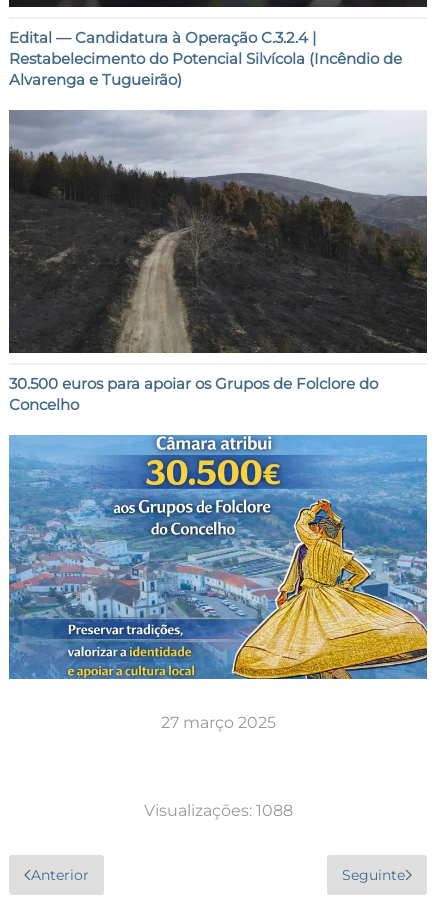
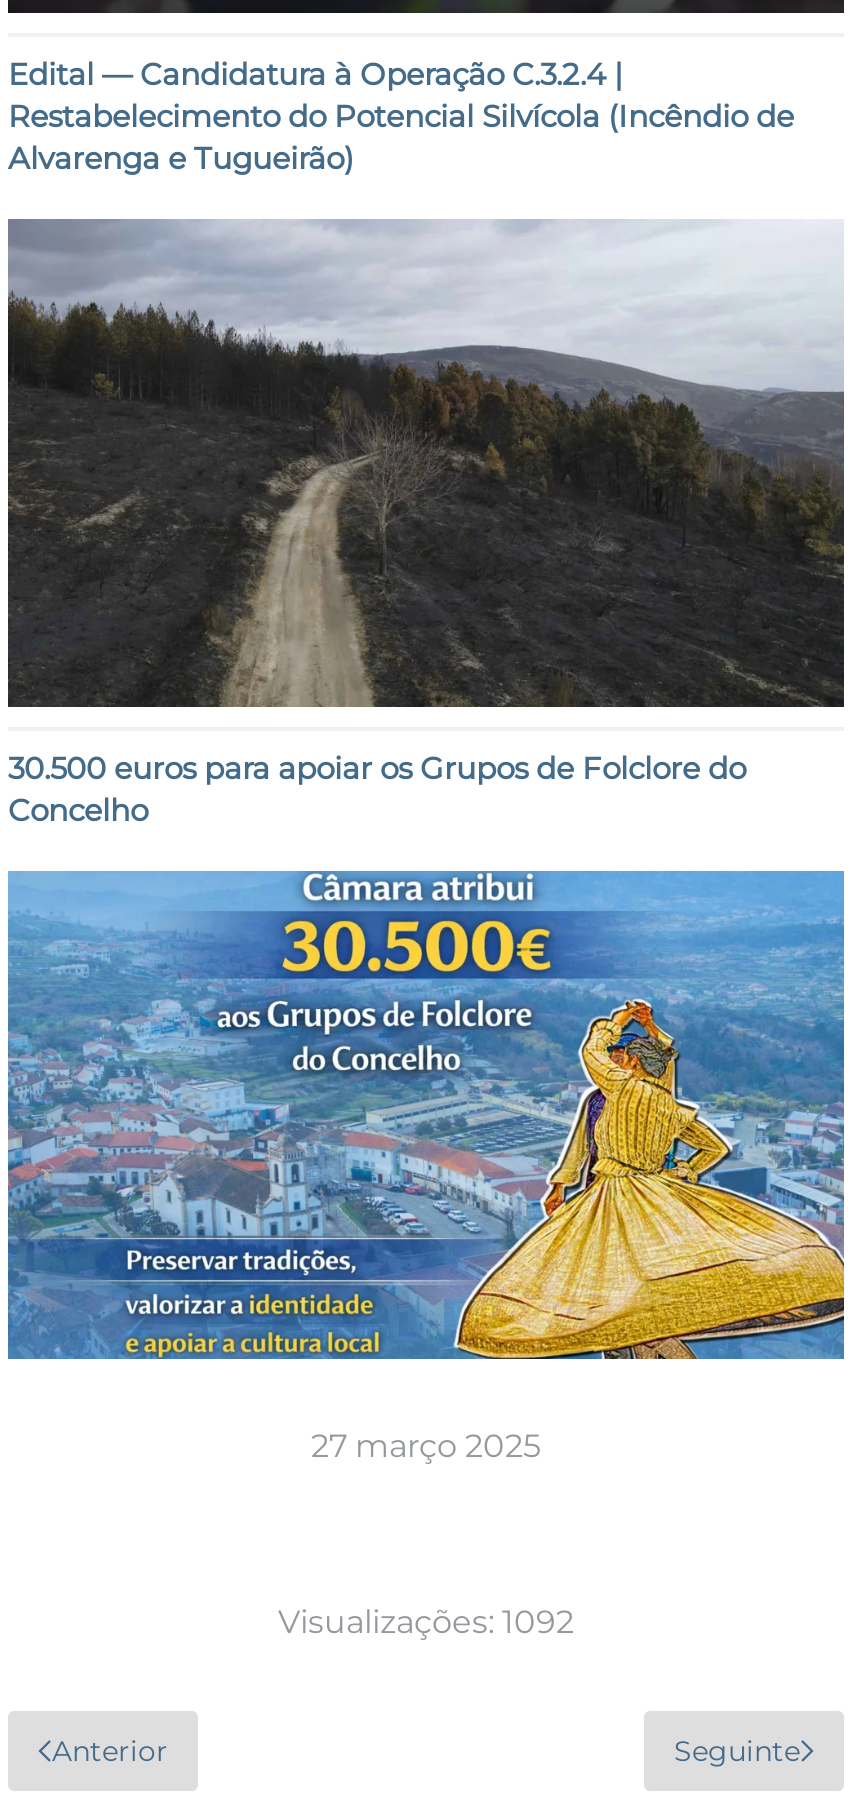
- Visualizações: 1088
+ Visualizações: 1092
